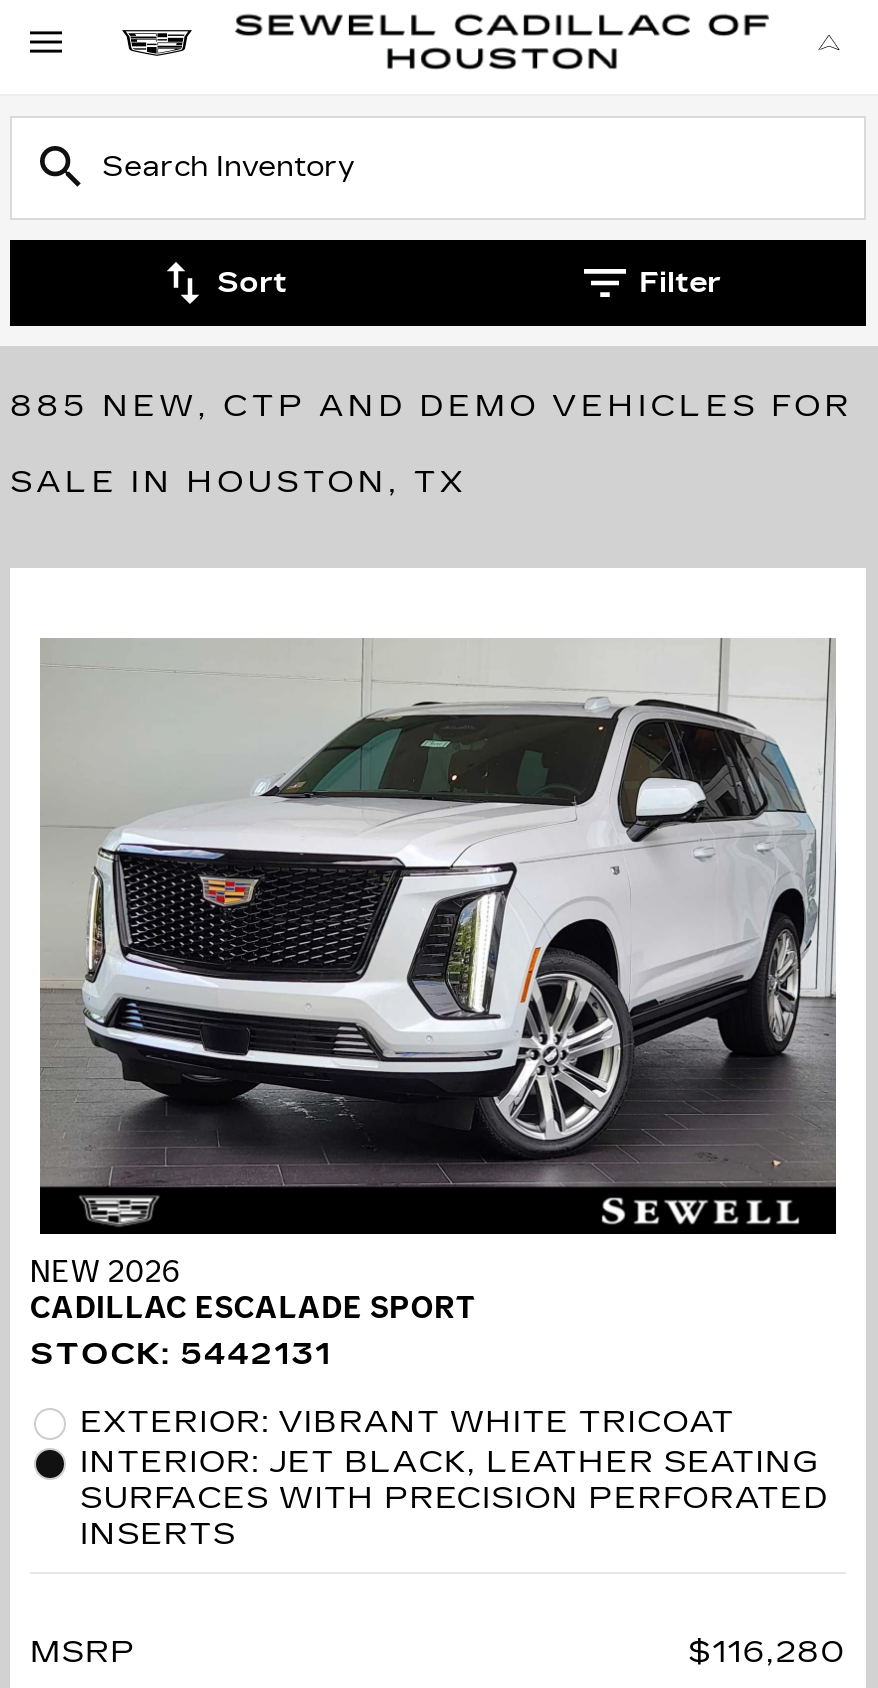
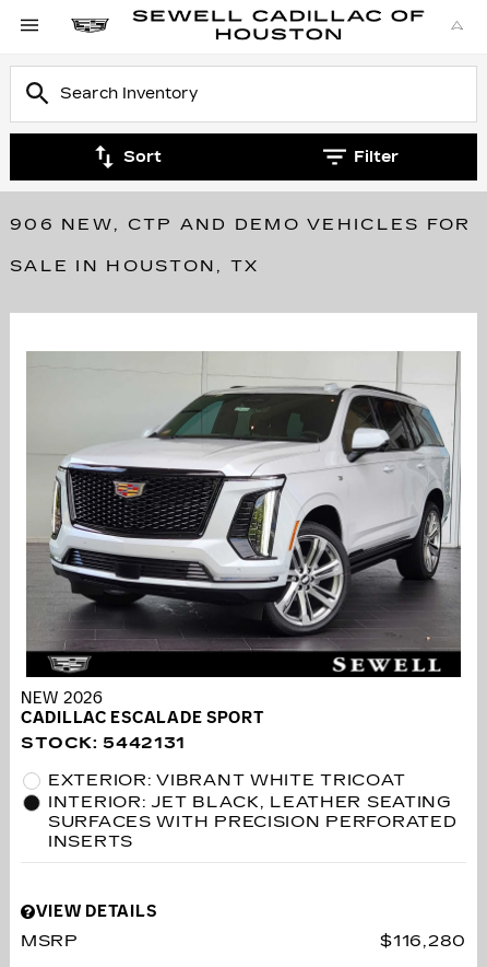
- 885 NEW, CTP AND DEMO VEHICLES FOR
+ 906 NEW, CTP AND DEMO VEHICLES FOR

+ VIEW DETAILS
